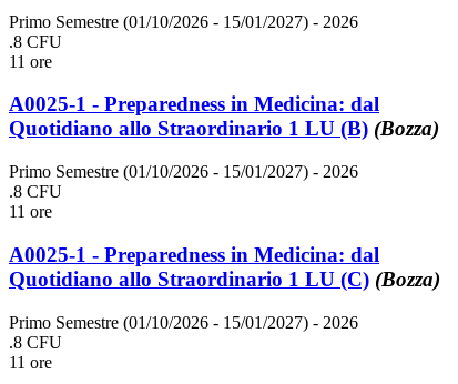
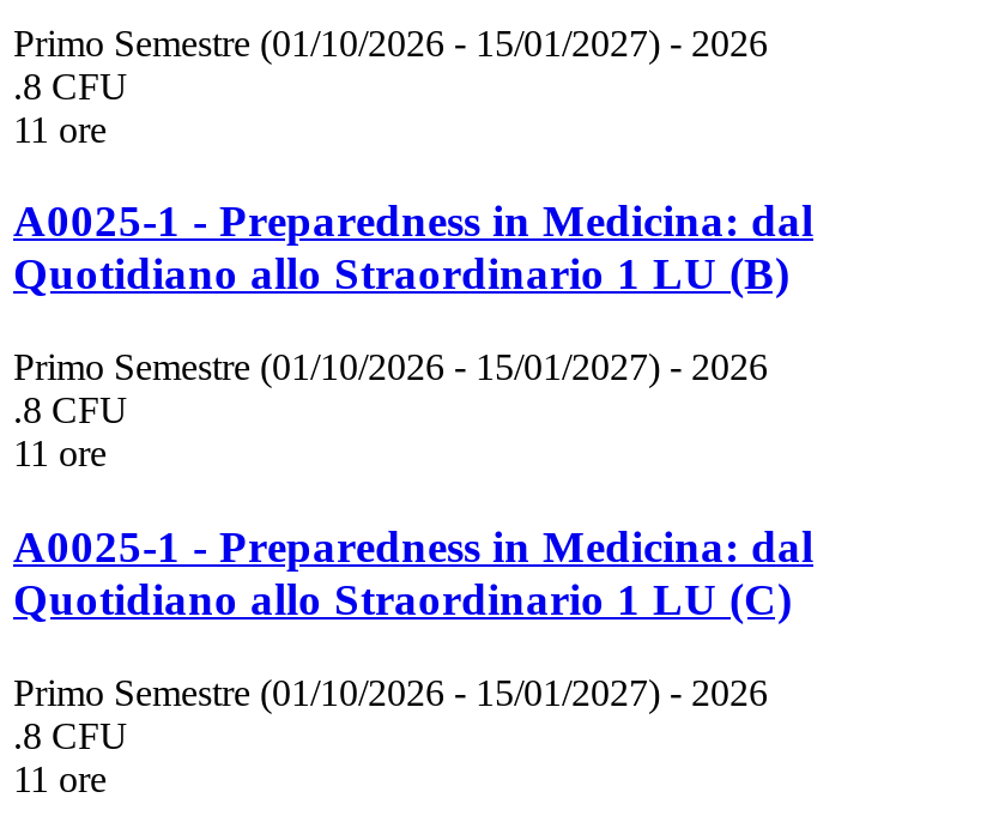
- Quotidiano allo Straordinario 1 LU (B) (Bozza)
+ Quotidiano allo Straordinario 1 LU (B)

- Quotidiano allo Straordinario 1 LU (C) (Bozza)
+ Quotidiano allo Straordinario 1 LU (C)
